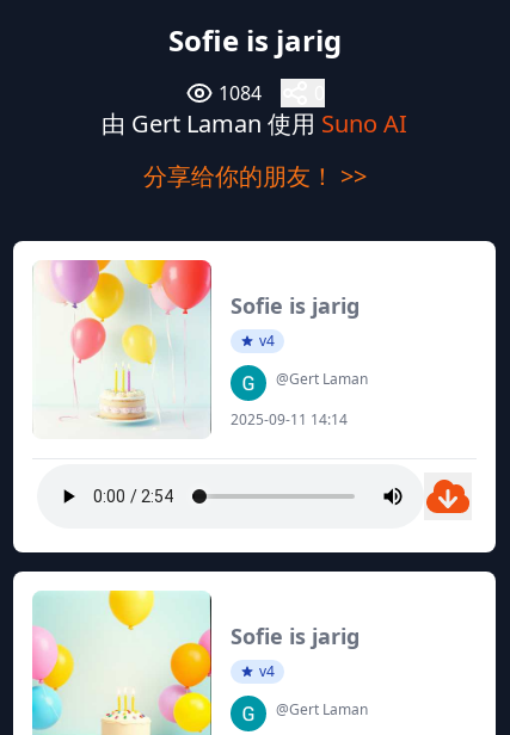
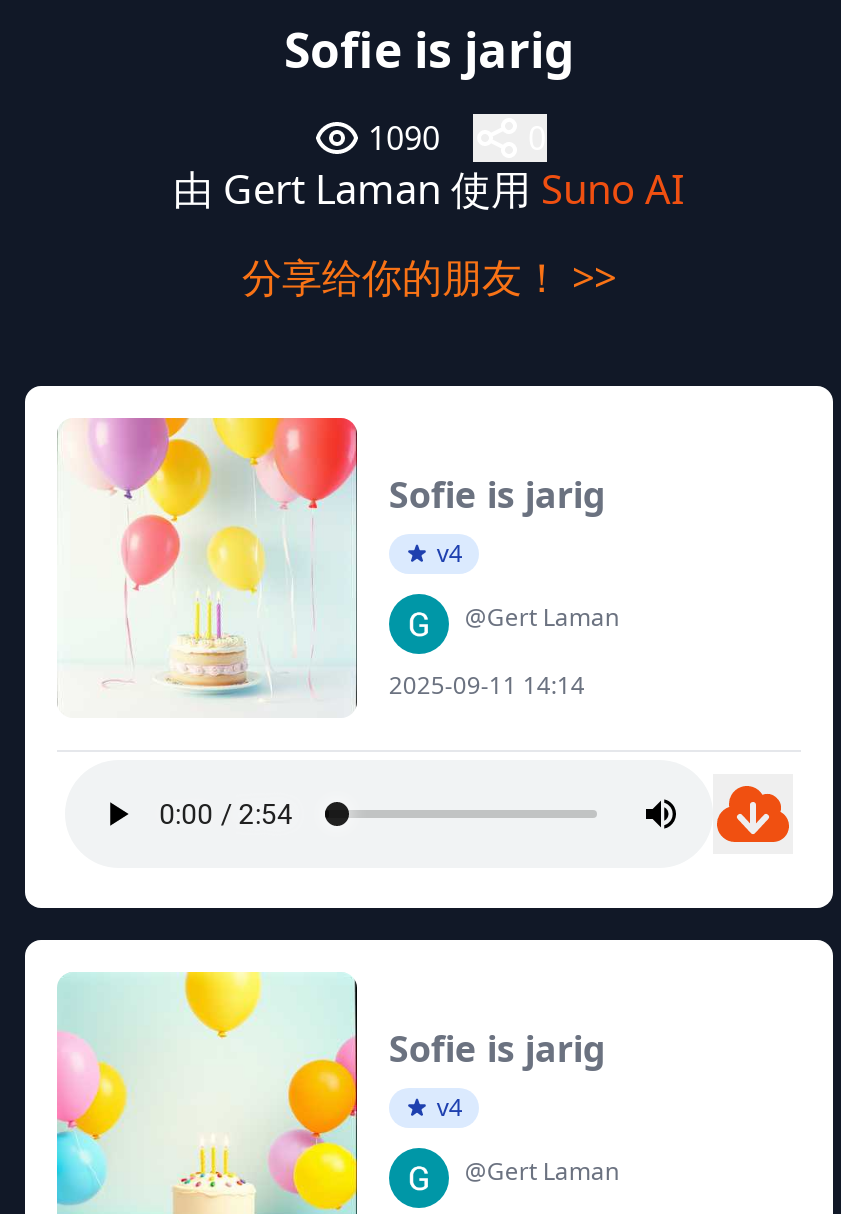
- 1084
+ 1090
